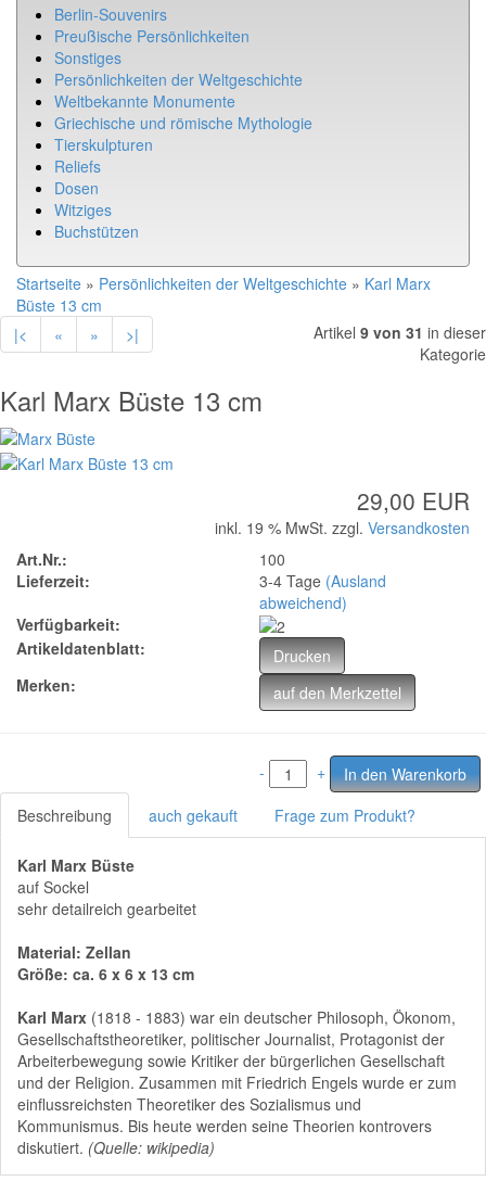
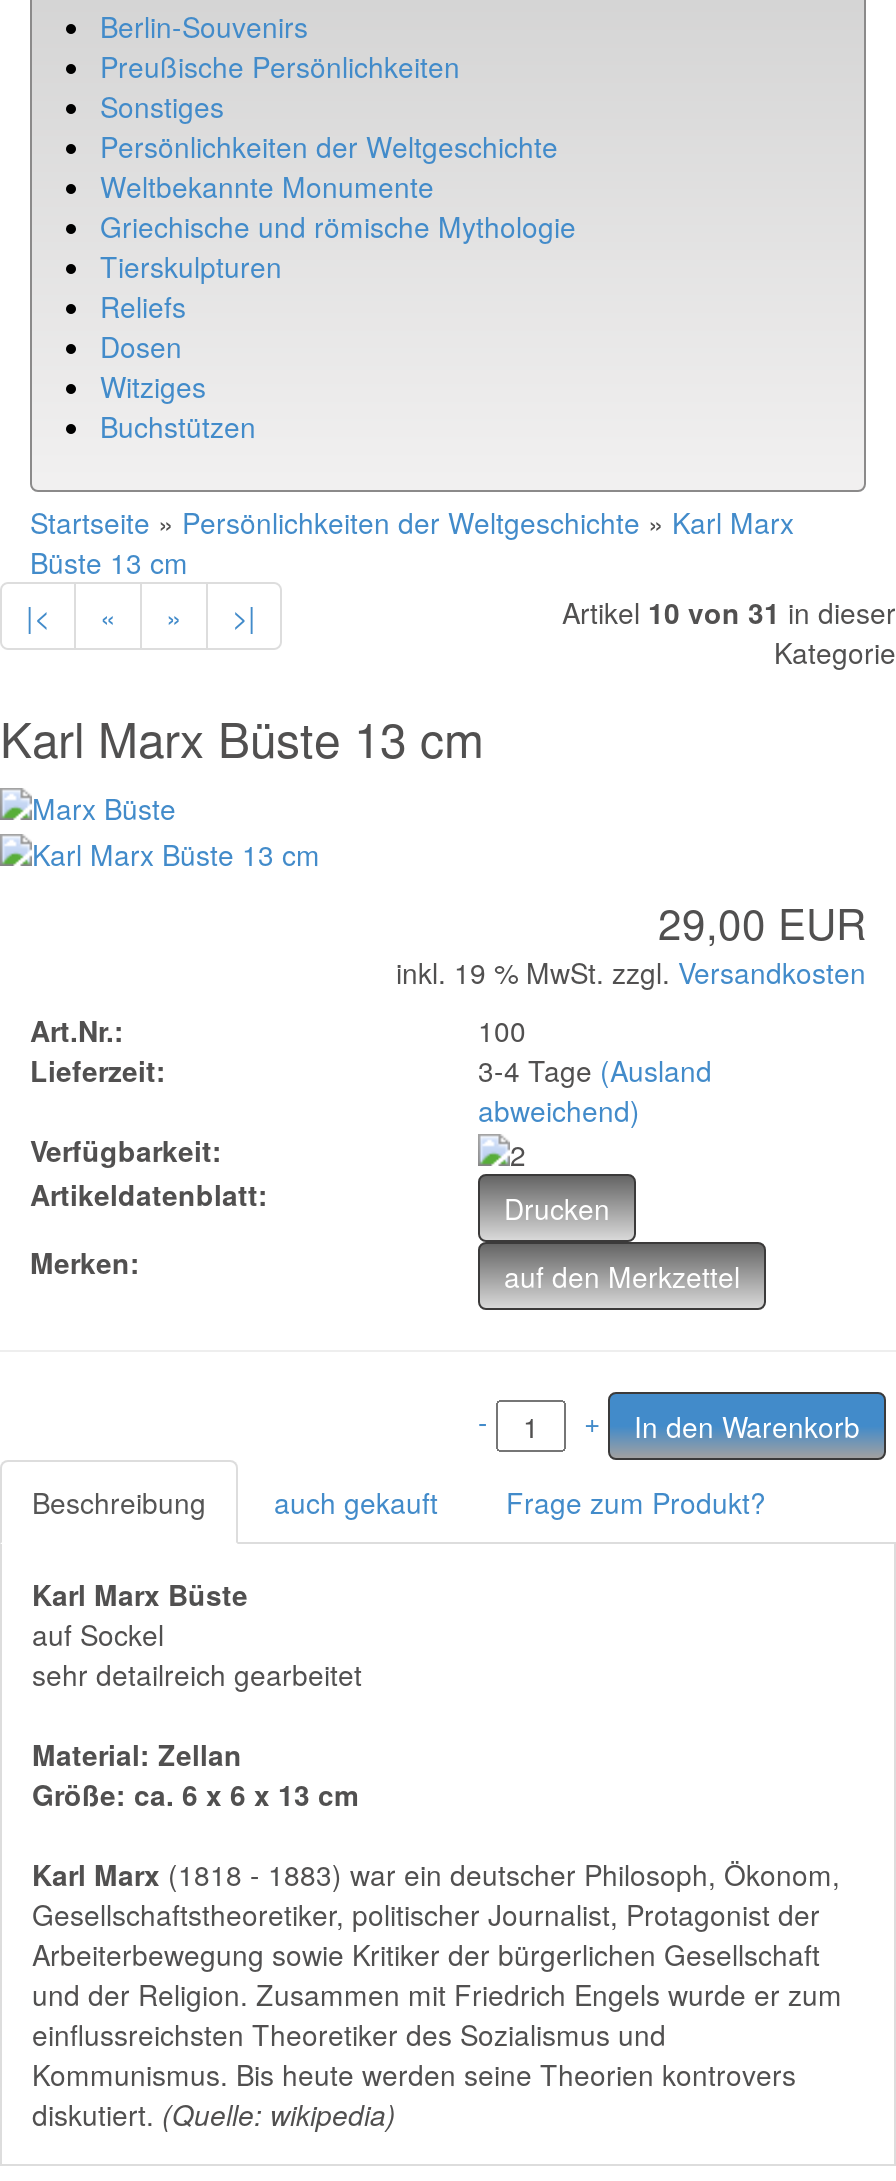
- Artikel 9 von 31 in dieser
+ Artikel 10 von 31 in dieser
